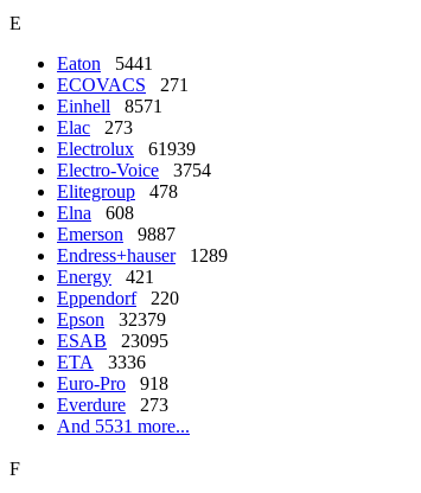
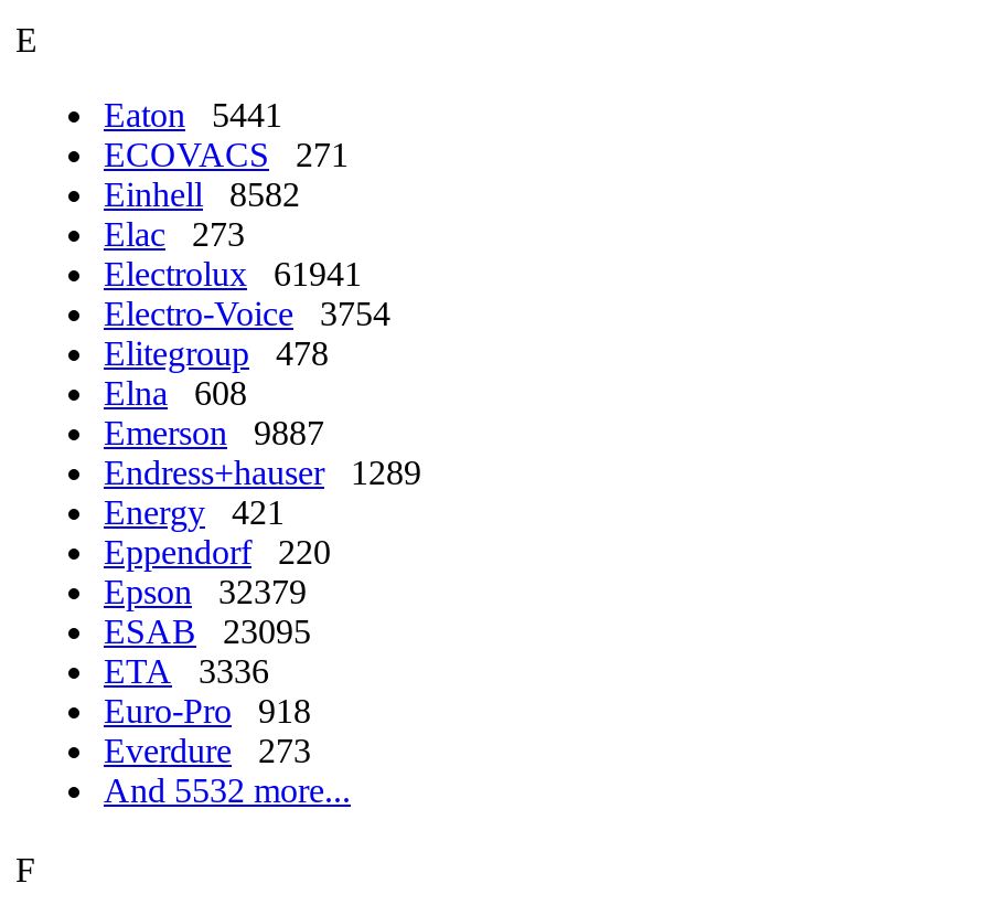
- Einhell 8571
+ Einhell 8582

- Electrolux 61939
+ Electrolux 61941

- And 5531 more...
+ And 5532 more...
